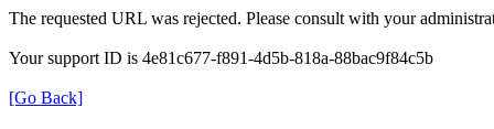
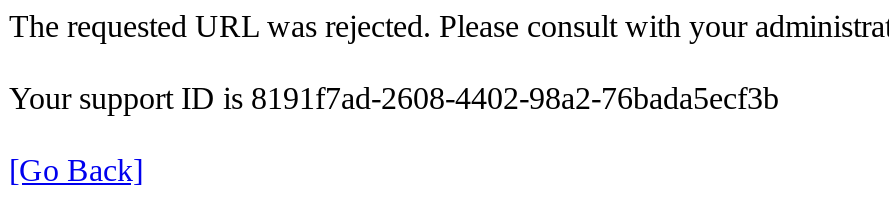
- Your support ID is 4e81c677-f891-4d5b-818a-88bac9f84c5b
+ Your support ID is 8191f7ad-2608-4402-98a2-76bada5ecf3b
